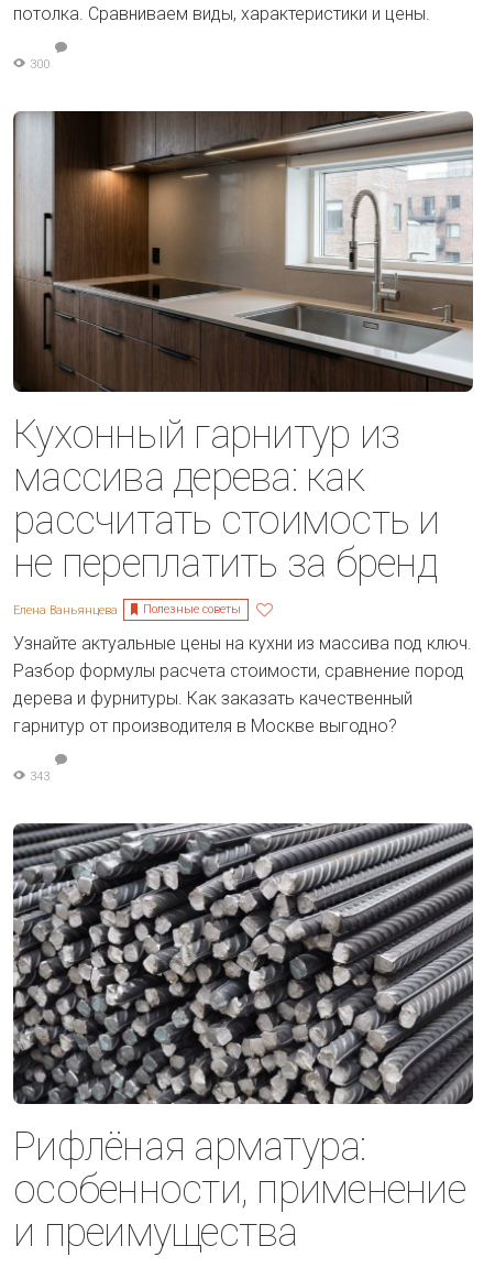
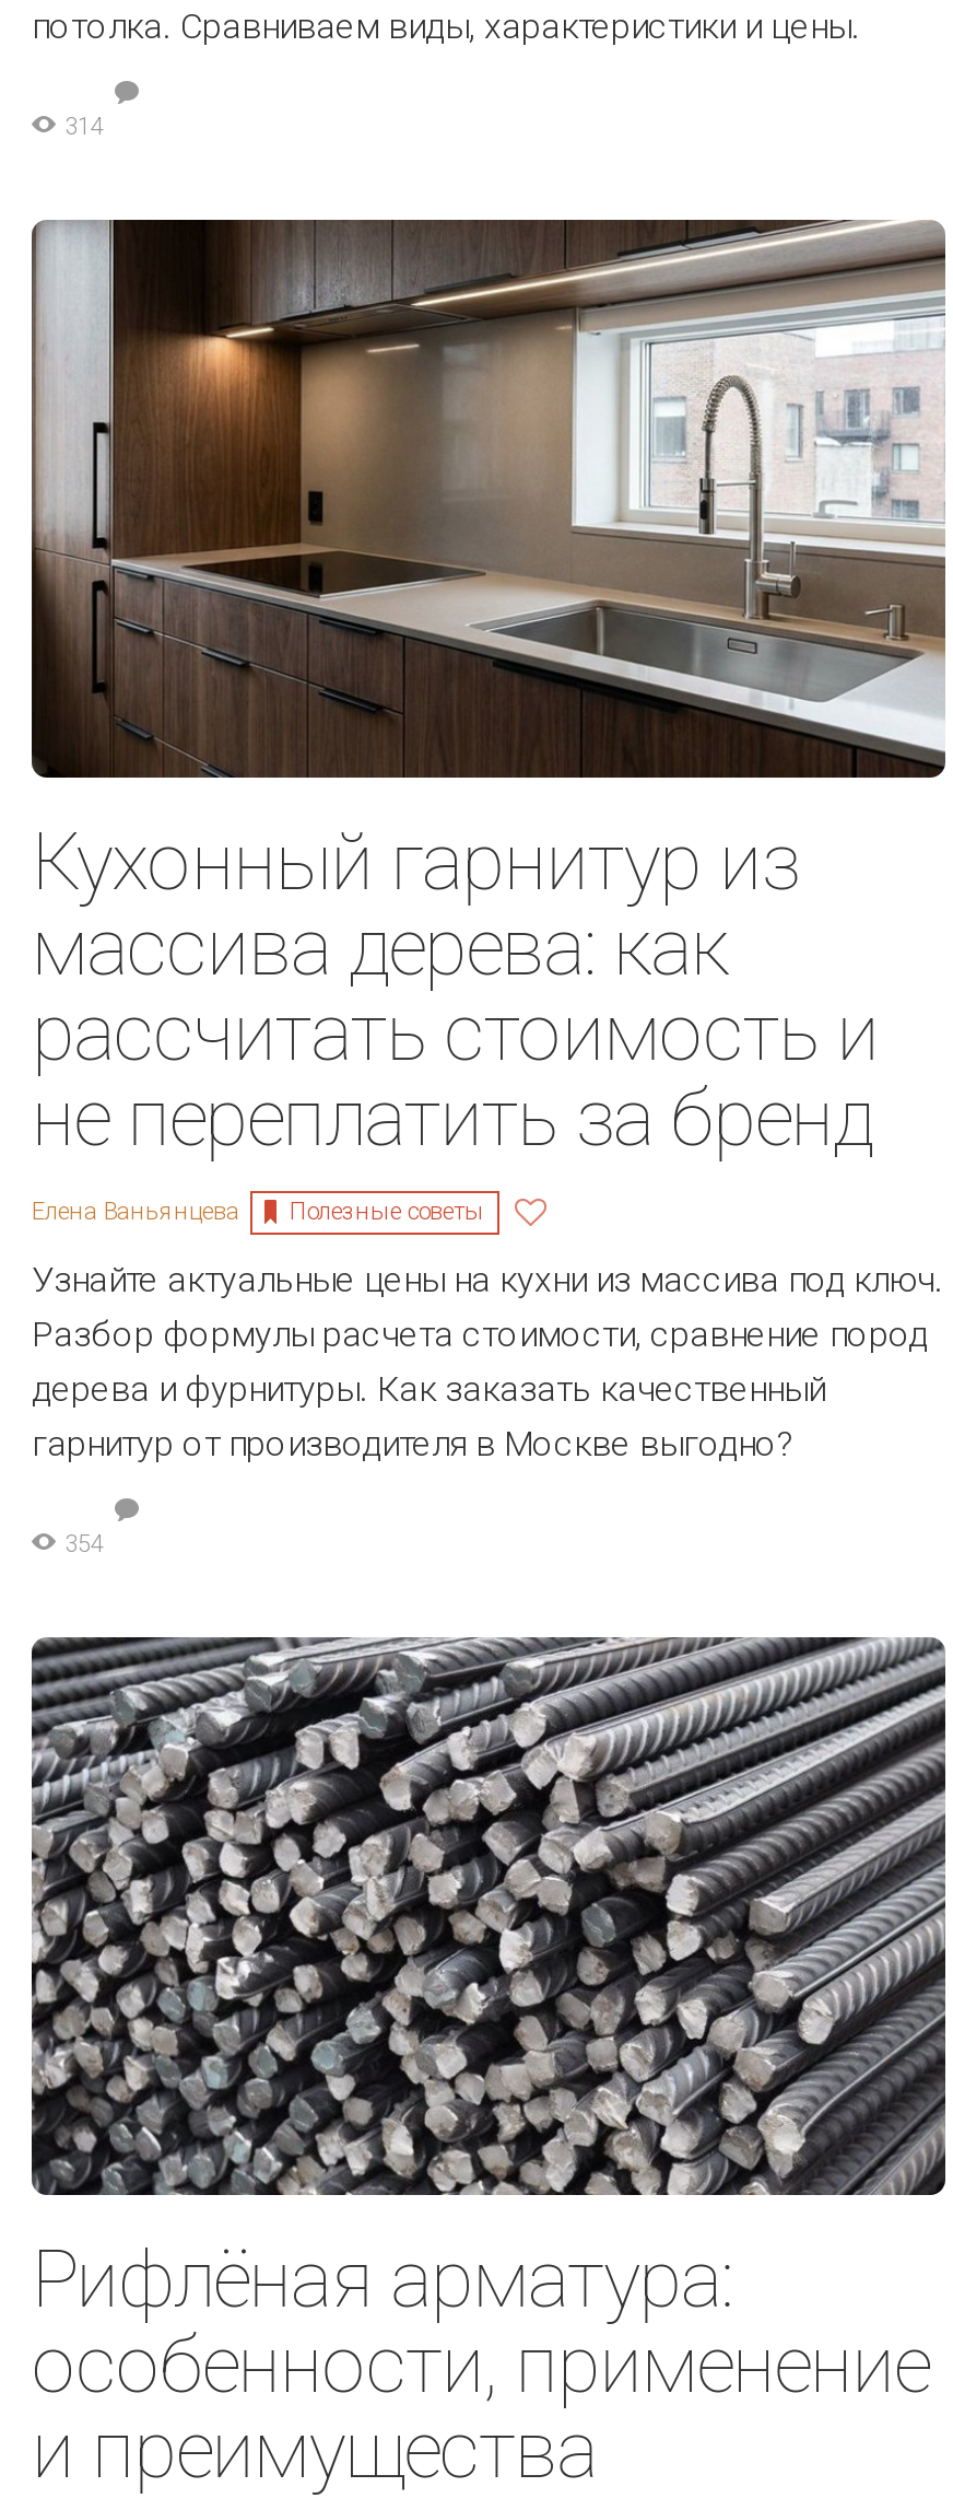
- 300
+ 314

- 343
+ 354
